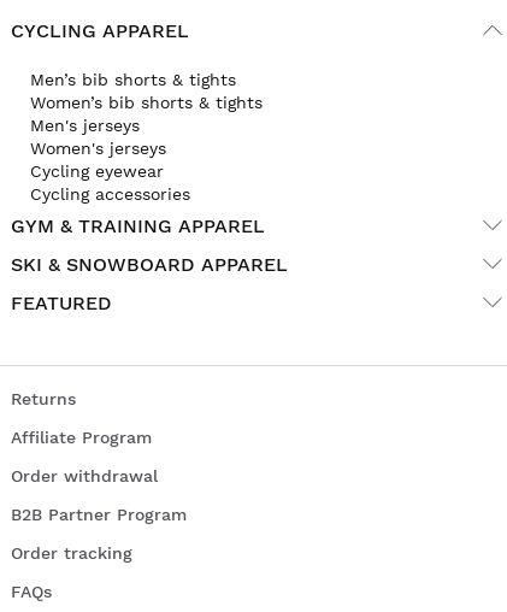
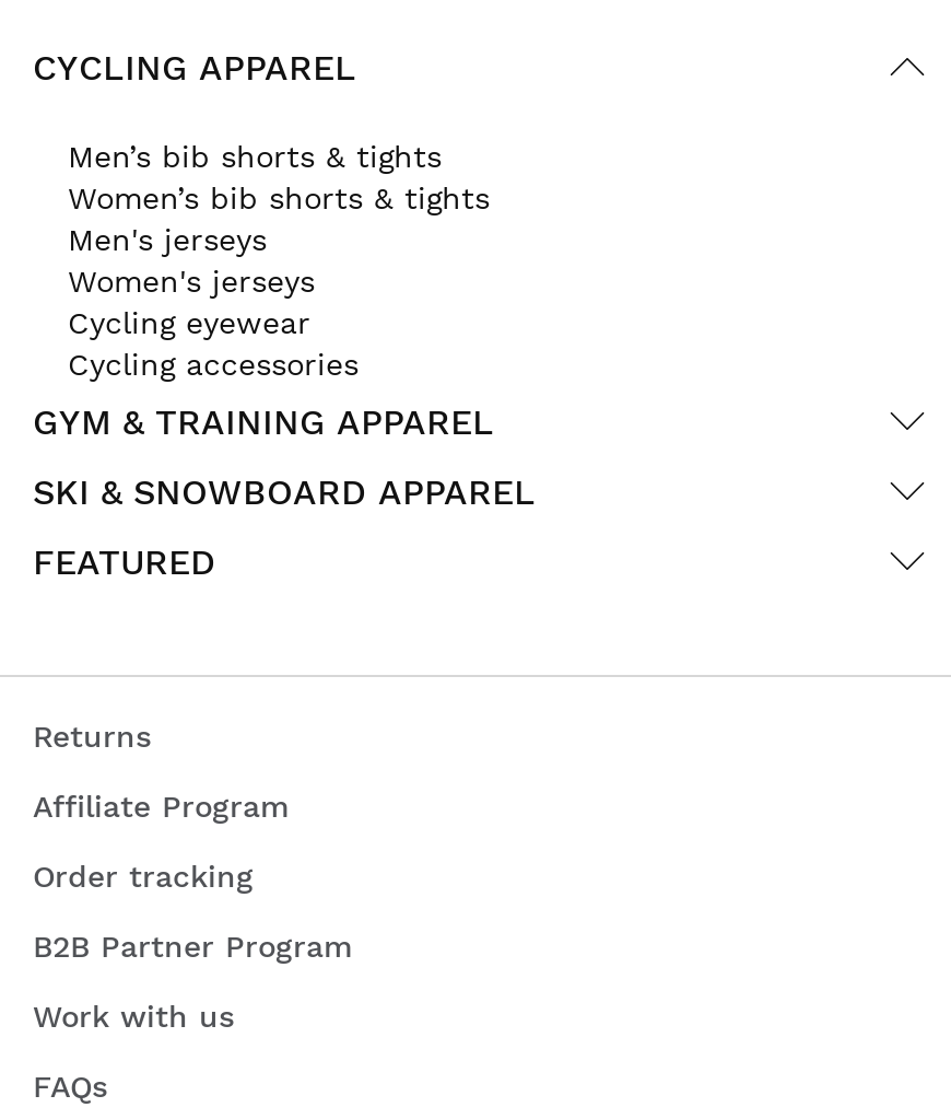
- Order withdrawal

+ Work with us

moved up: Order tracking
